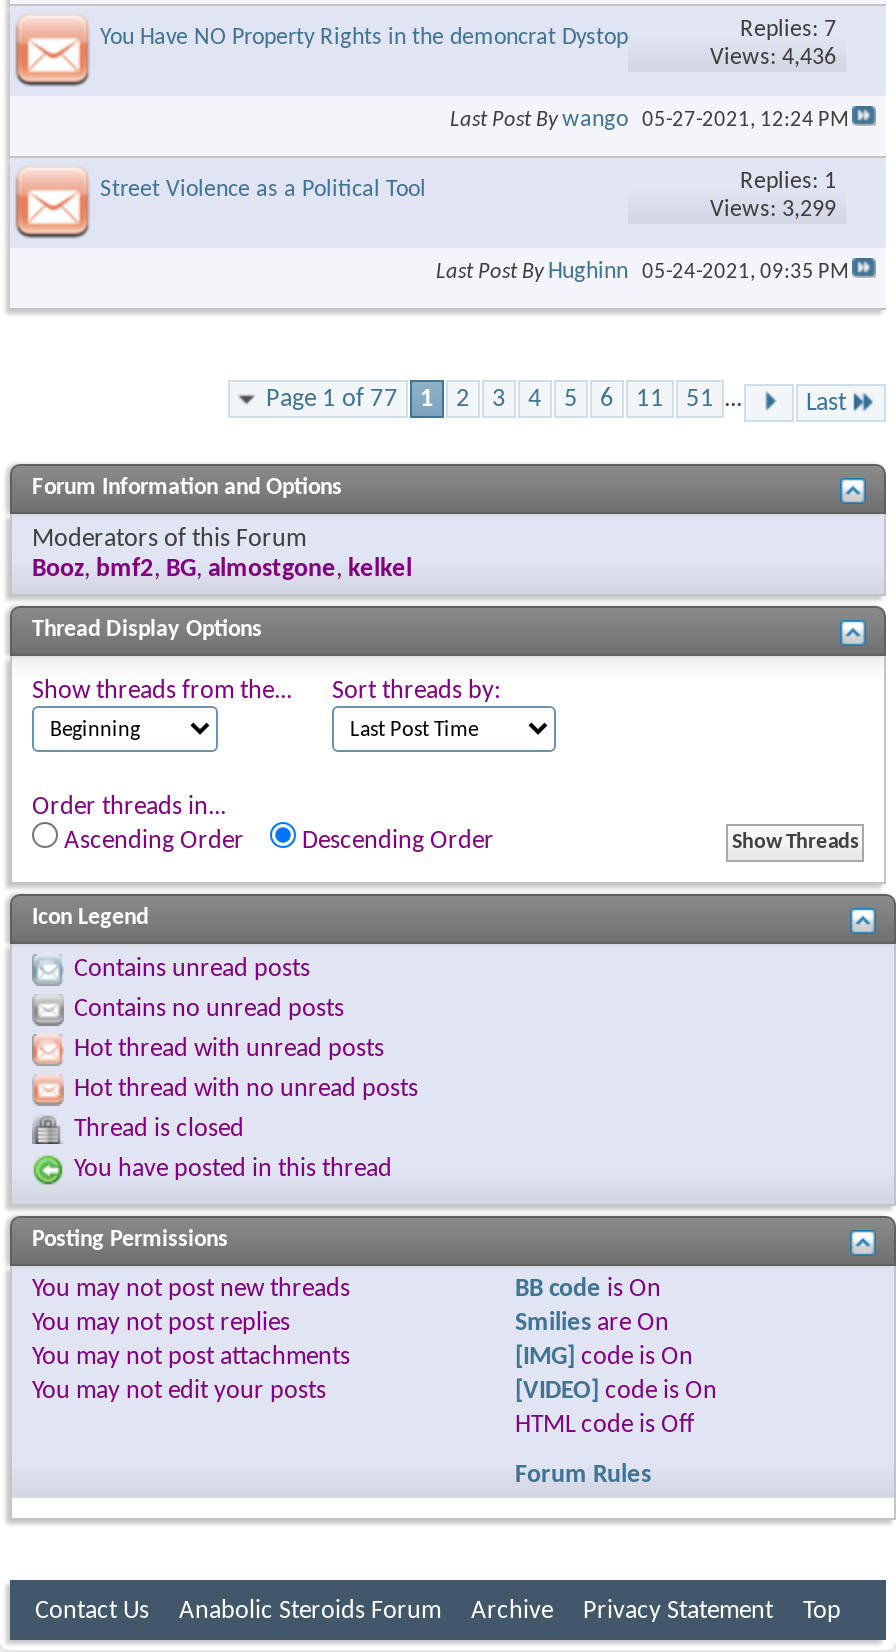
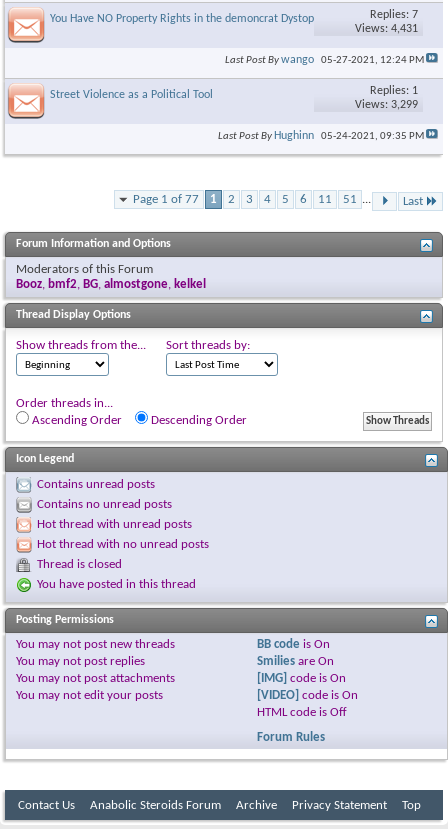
- Views: 4,436
+ Views: 4,431
